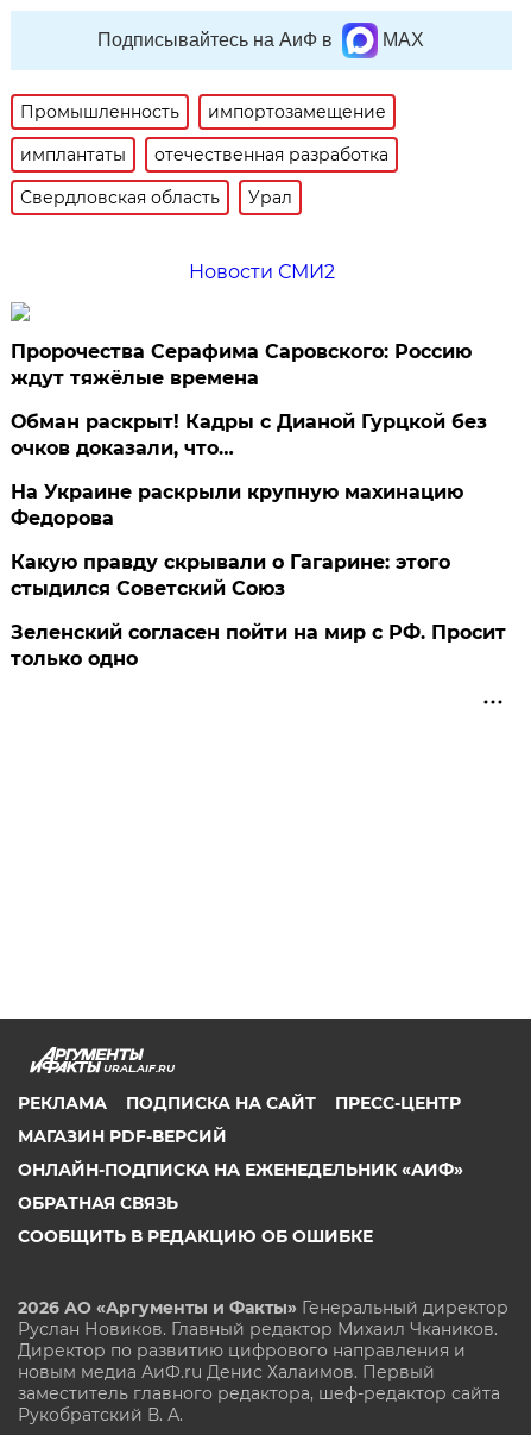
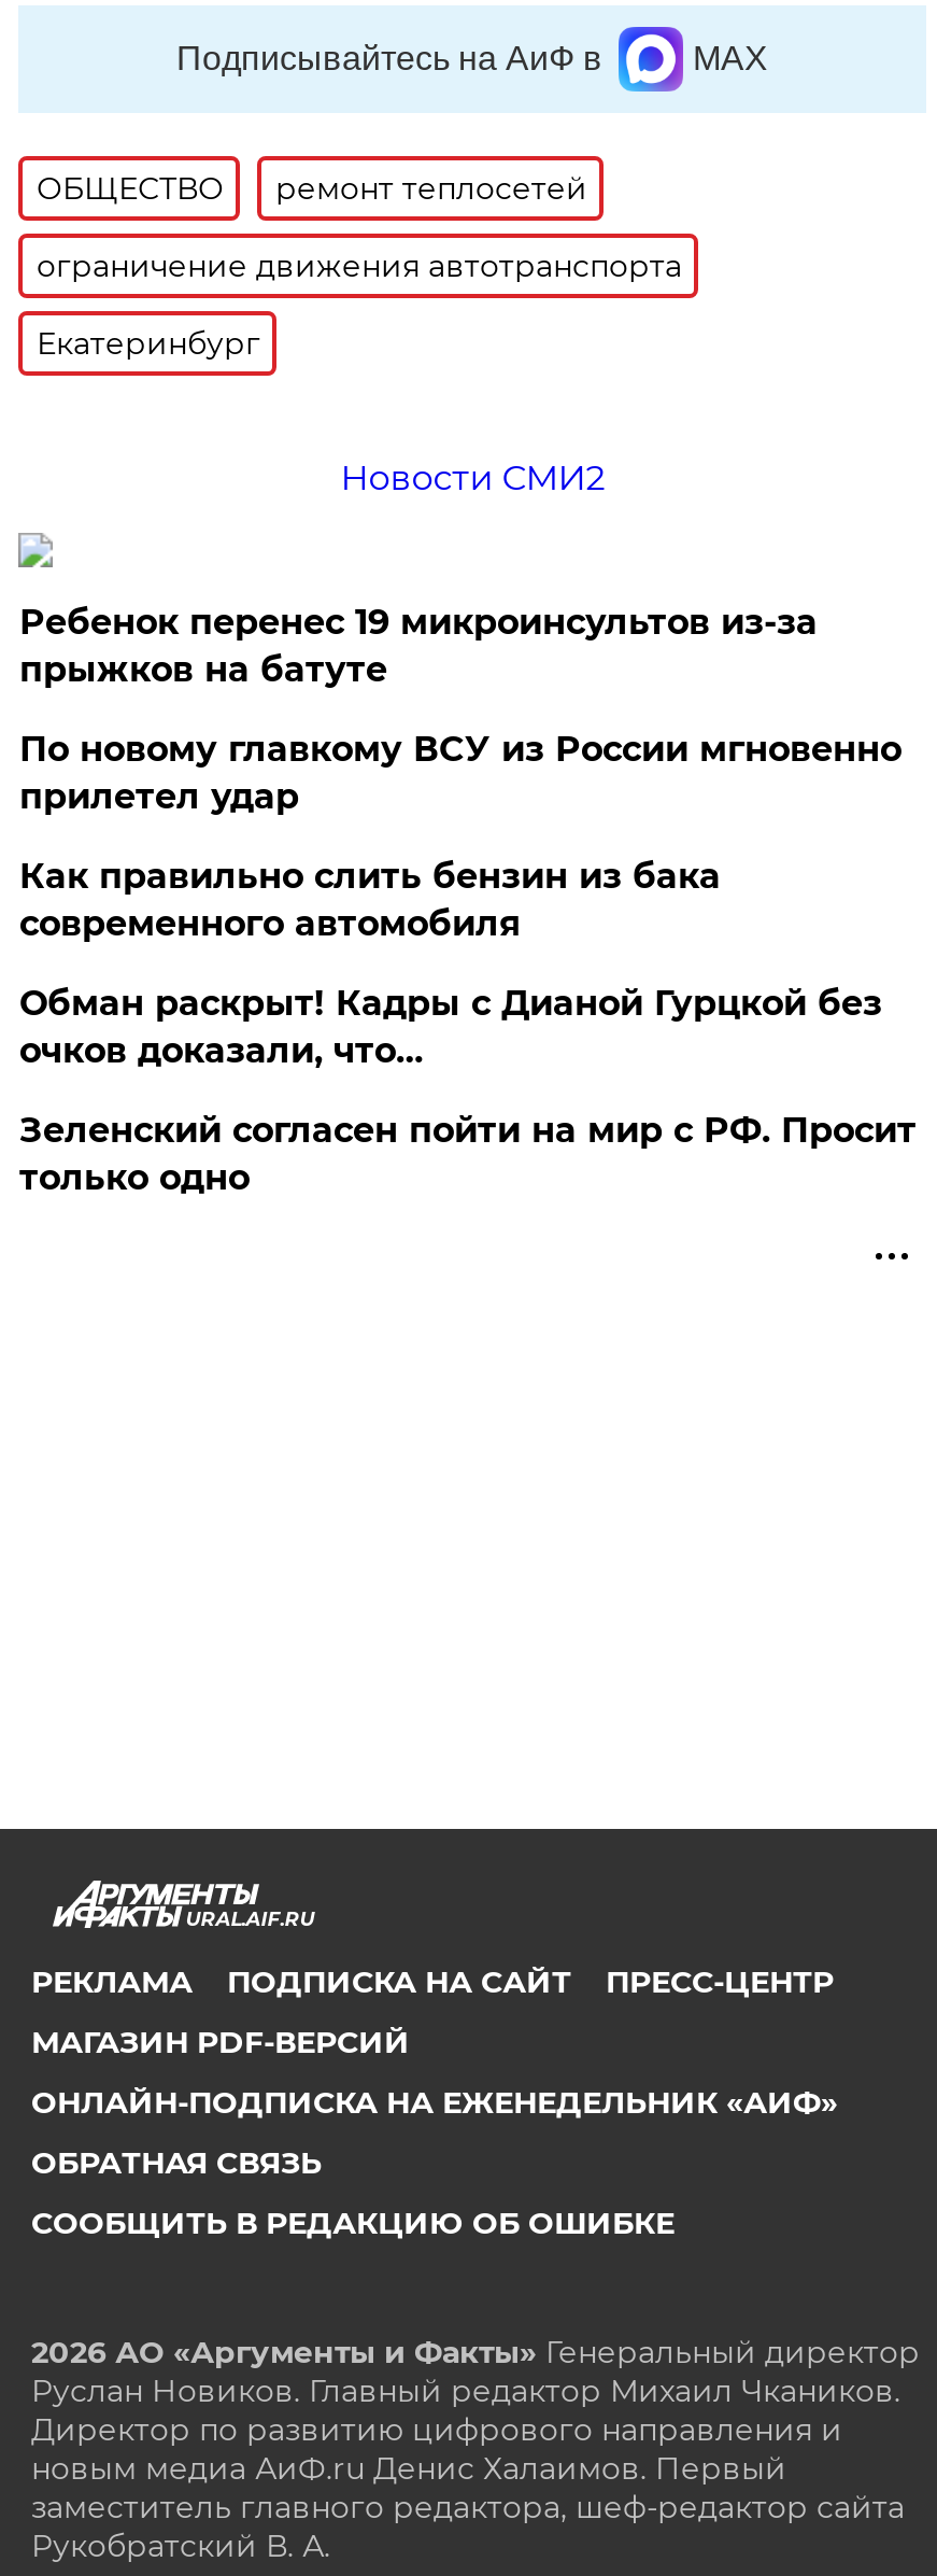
- Промышленность
- импортозамещение
+ ОБЩЕСТВО
+ ремонт теплосетей

- имплантаты
- отечественная разработка
+ ограничение движения автотранспорта

- Свердловская область
- Урал
+ Екатеринбург

- Пророчества Серафима Саровского: Россию
- ждут тяжёлые времена
+ Ребенок перенес 19 микроинсультов из-за
+ прыжков на батуте
+ По новому главкому ВСУ из России мгновенно
+ прилетел удар
+ Как правильно слить бензин из бака
+ современного автомобиля

moved down: Обман раскрыт! Кадры с Дианой Гурцкой без | очков доказали, что…

- На Украине раскрыли крупную махинацию
- Федорова
- Какую правду скрывали о Гагарине: этого
- стыдился Советский Союз
